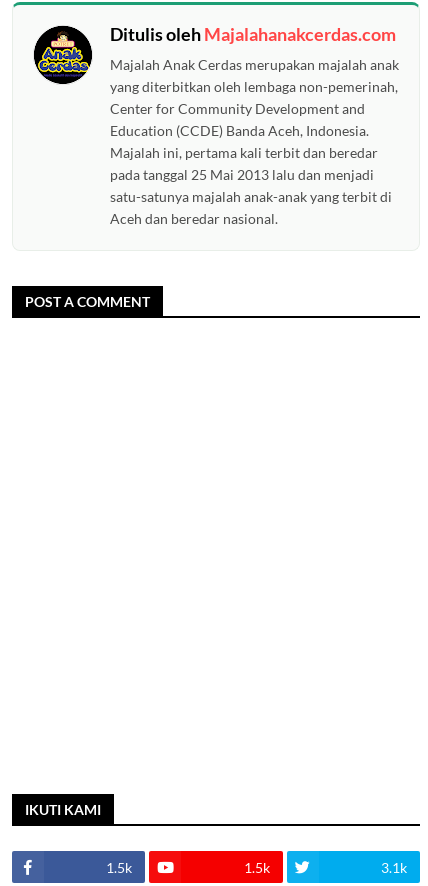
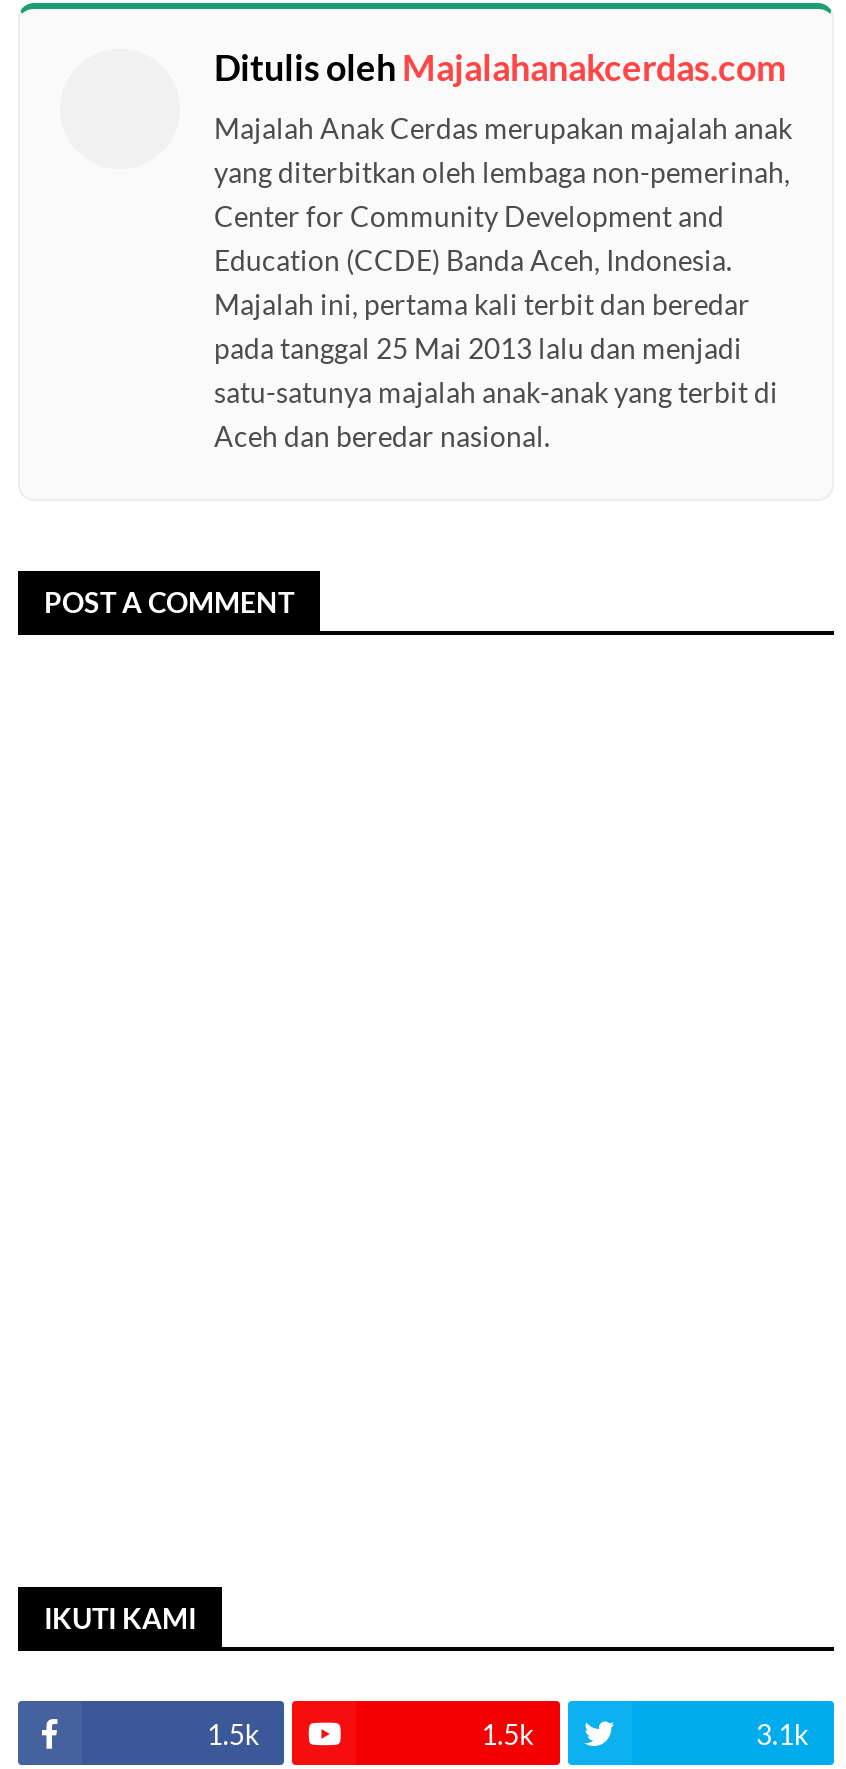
- [image]
